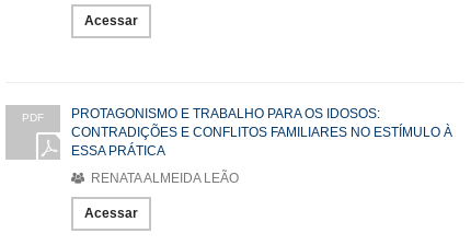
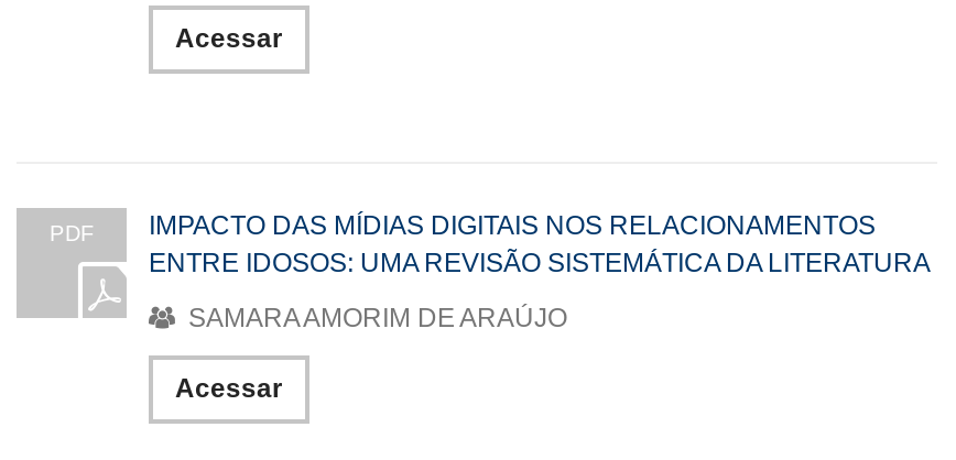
- PROTAGONISMO E TRABALHO PARA OS IDOSOS:
- CONTRADIÇÕES E CONFLITOS FAMILIARES NO ESTÍMULO À
- ESSA PRÁTICA
+ IMPACTO DAS MÍDIAS DIGITAIS NOS RELACIONAMENTOS
+ ENTRE IDOSOS: UMA REVISÃO SISTEMÁTICA DA LITERATURA

- RENATA ALMEIDA LEÃO
+ SAMARA AMORIM DE ARAÚJO
